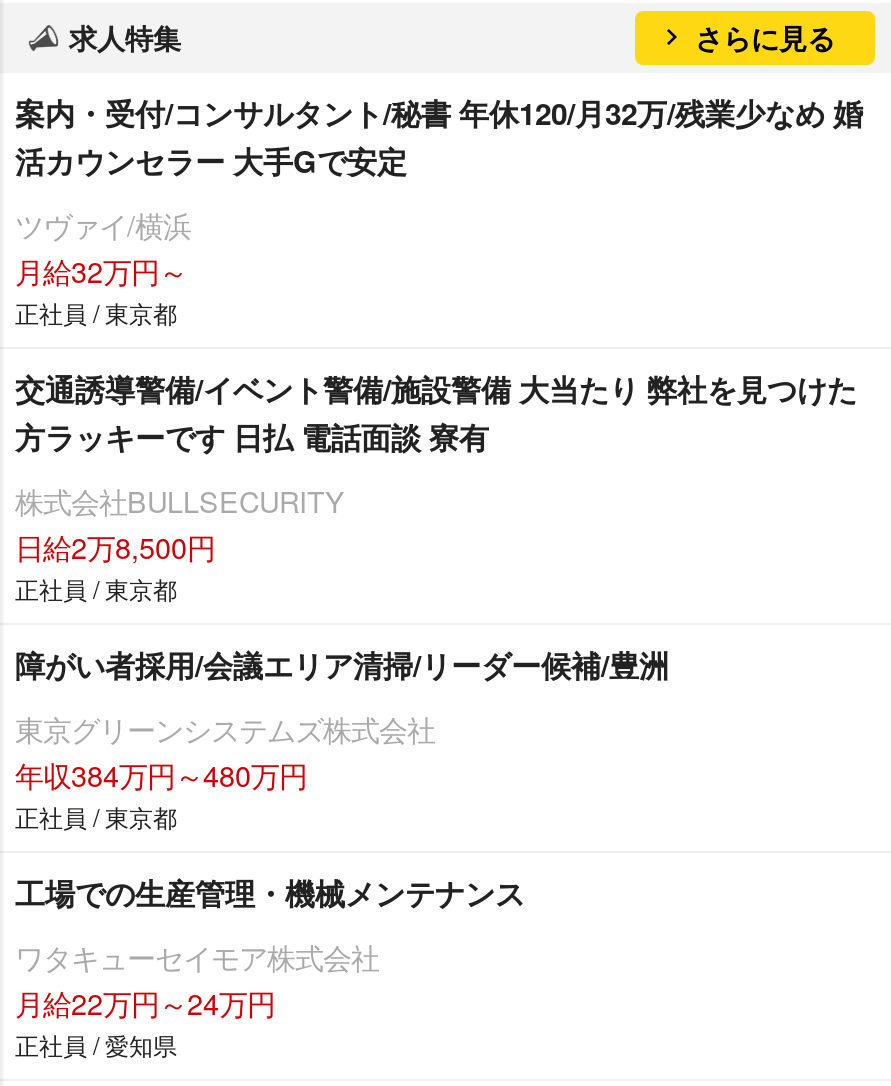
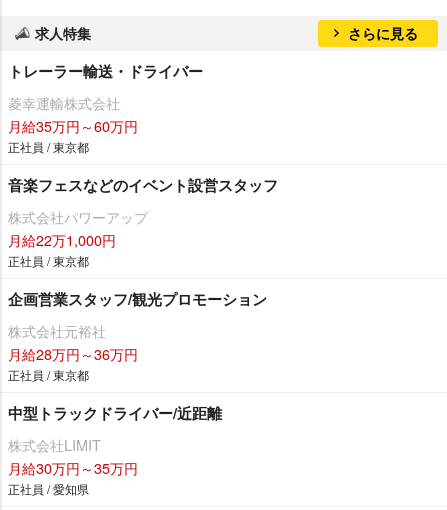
- 案内・受付/コンサルタント/秘書 年休120/月32万/残業少なめ 婚
- 活カウンセラー 大手Gで安定
+ トレーラー輸送・ドライバー

- ツヴァイ/横浜
- 月給32万円～
+ 菱幸運輸株式会社
+ 月給35万円～60万円

- 交通誘導警備/イベント警備/施設警備 大当たり 弊社を見つけた
- 方ラッキーです 日払 電話面談 寮有
+ 音楽フェスなどのイベント設営スタッフ

- 株式会社BULLSECURITY
- 日給2万8,500円
+ 株式会社パワーアップ
+ 月給22万1,000円

- 障がい者採用/会議エリア清掃/リーダー候補/豊洲
+ 企画営業スタッフ/観光プロモーション

- 東京グリーンシステムズ株式会社
- 年収384万円～480万円
+ 株式会社元裕社
+ 月給28万円～36万円

- 工場での生産管理・機械メンテナンス
+ 中型トラックドライバー/近距離

- ワタキューセイモア株式会社
- 月給22万円～24万円
+ 株式会社LIMIT
+ 月給30万円～35万円
